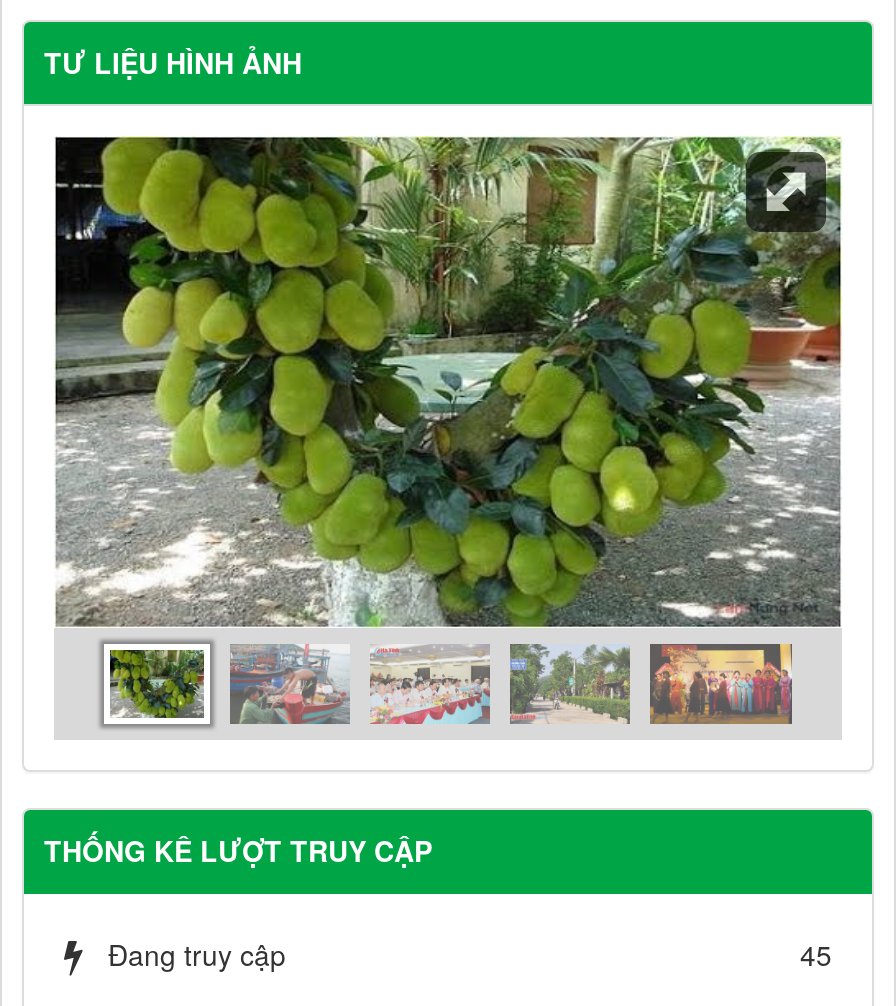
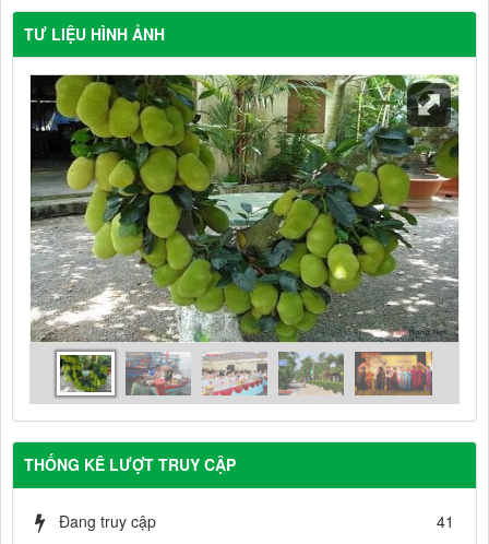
- 45
+ 41
